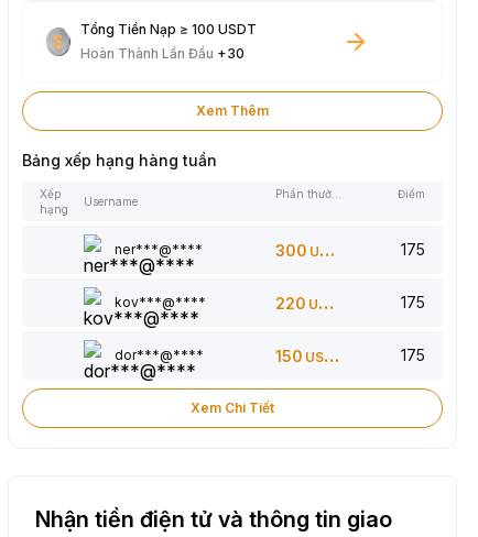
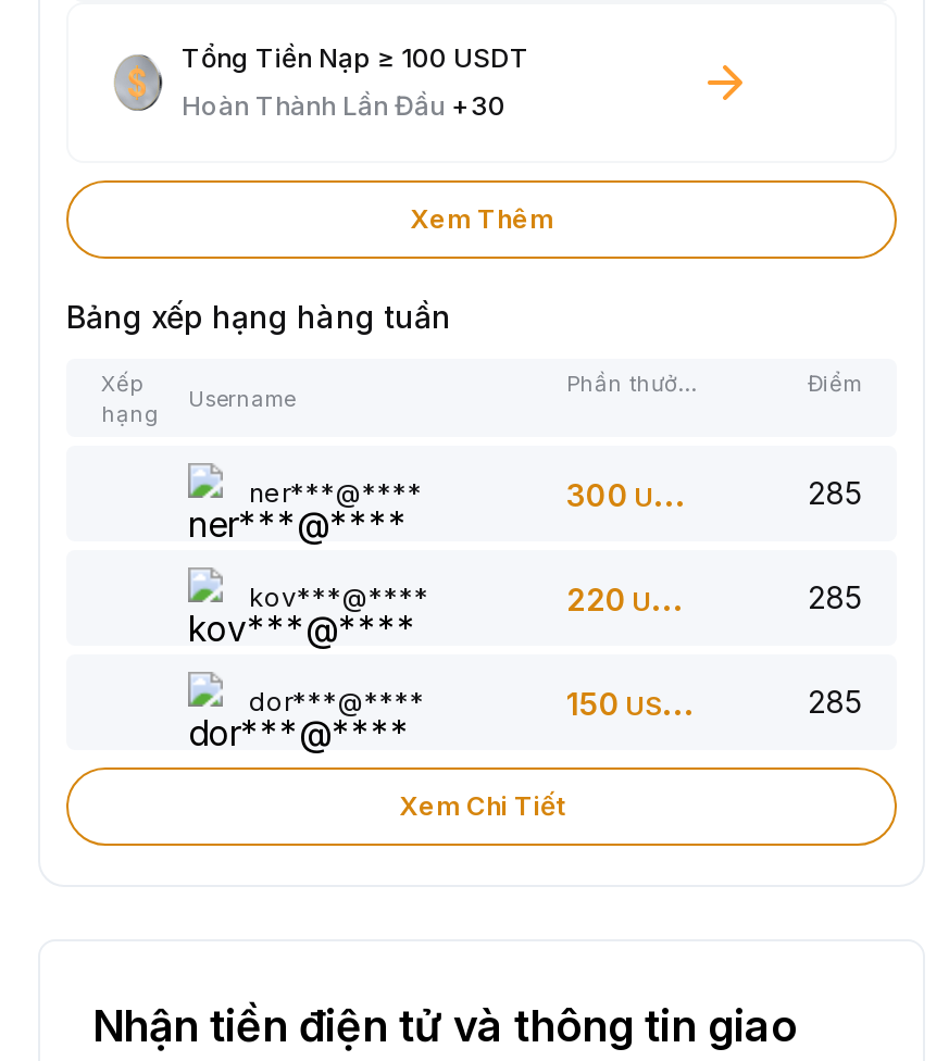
- 175
+ 285

- 175
+ 285

- 175
+ 285
